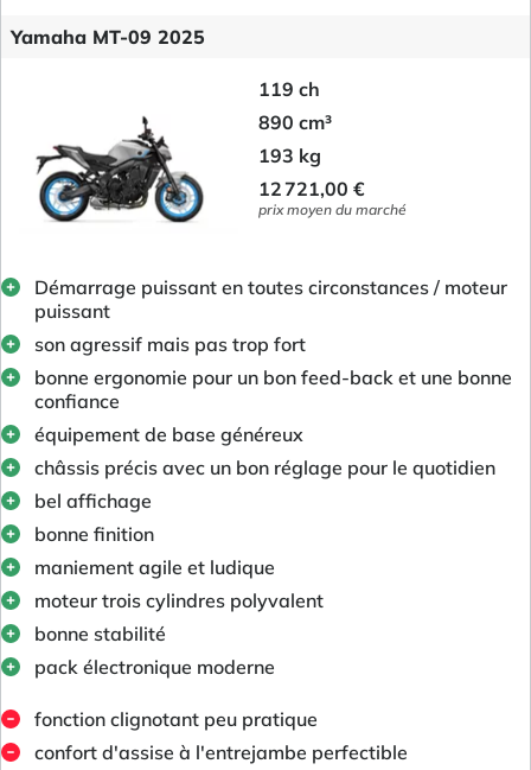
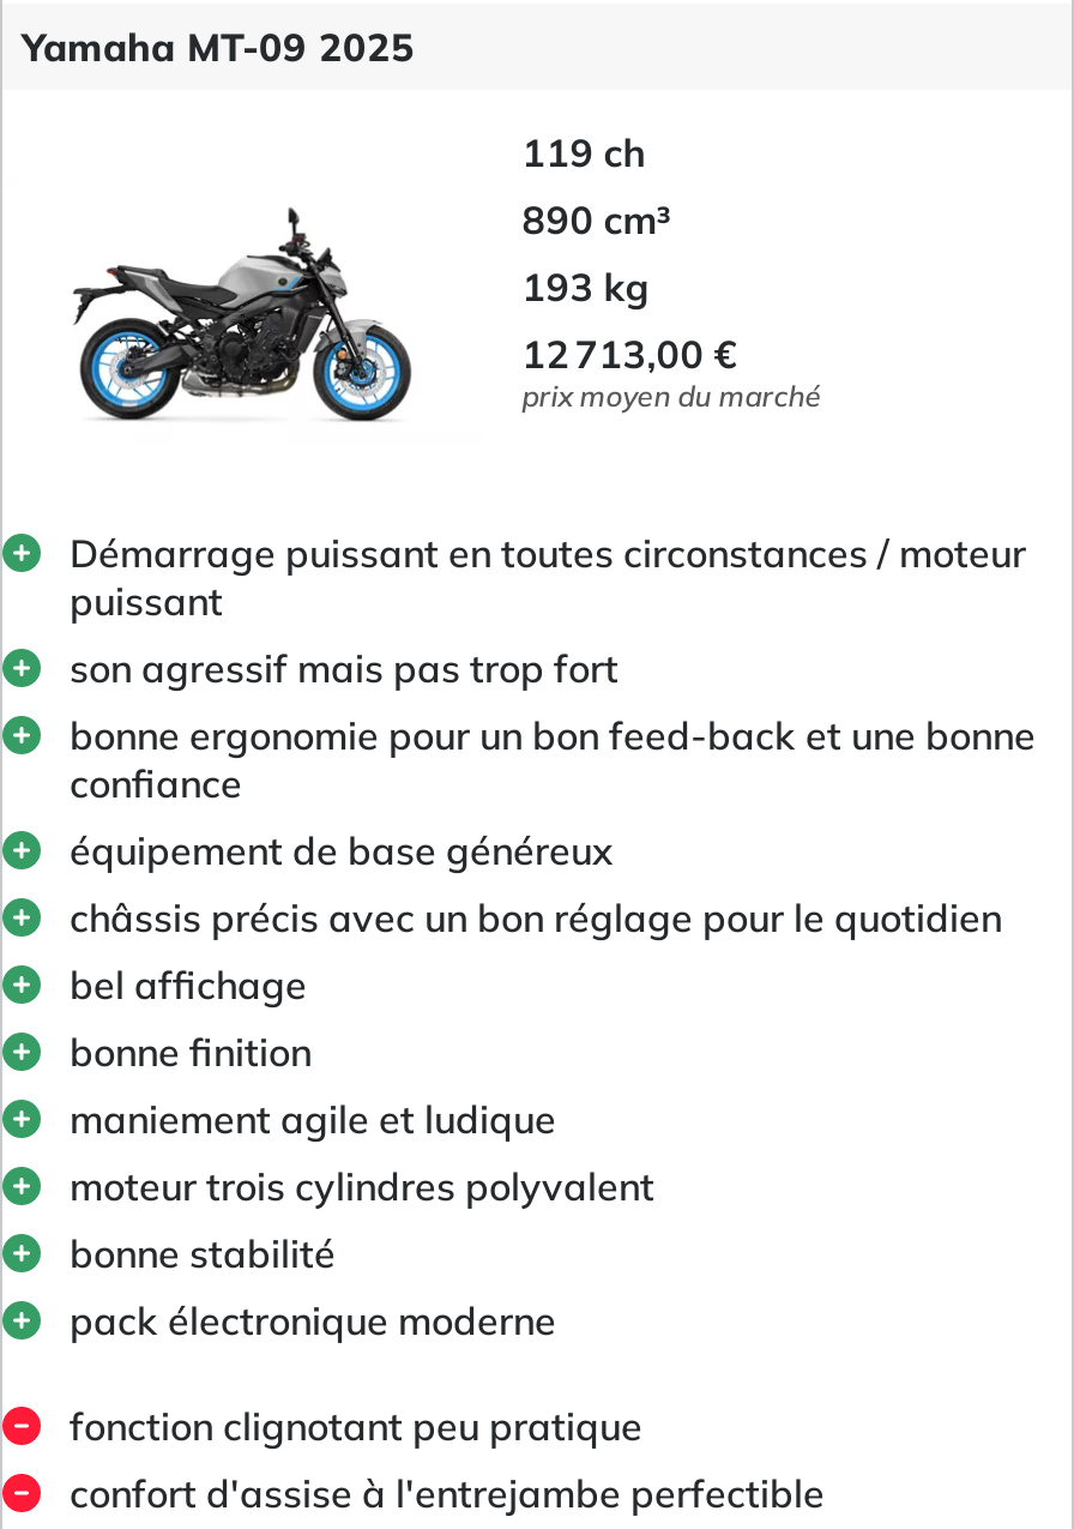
- 12 721,00 €
+ 12 713,00 €
